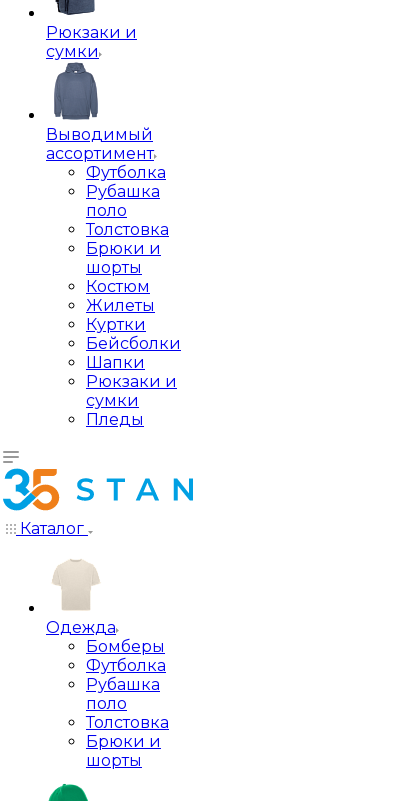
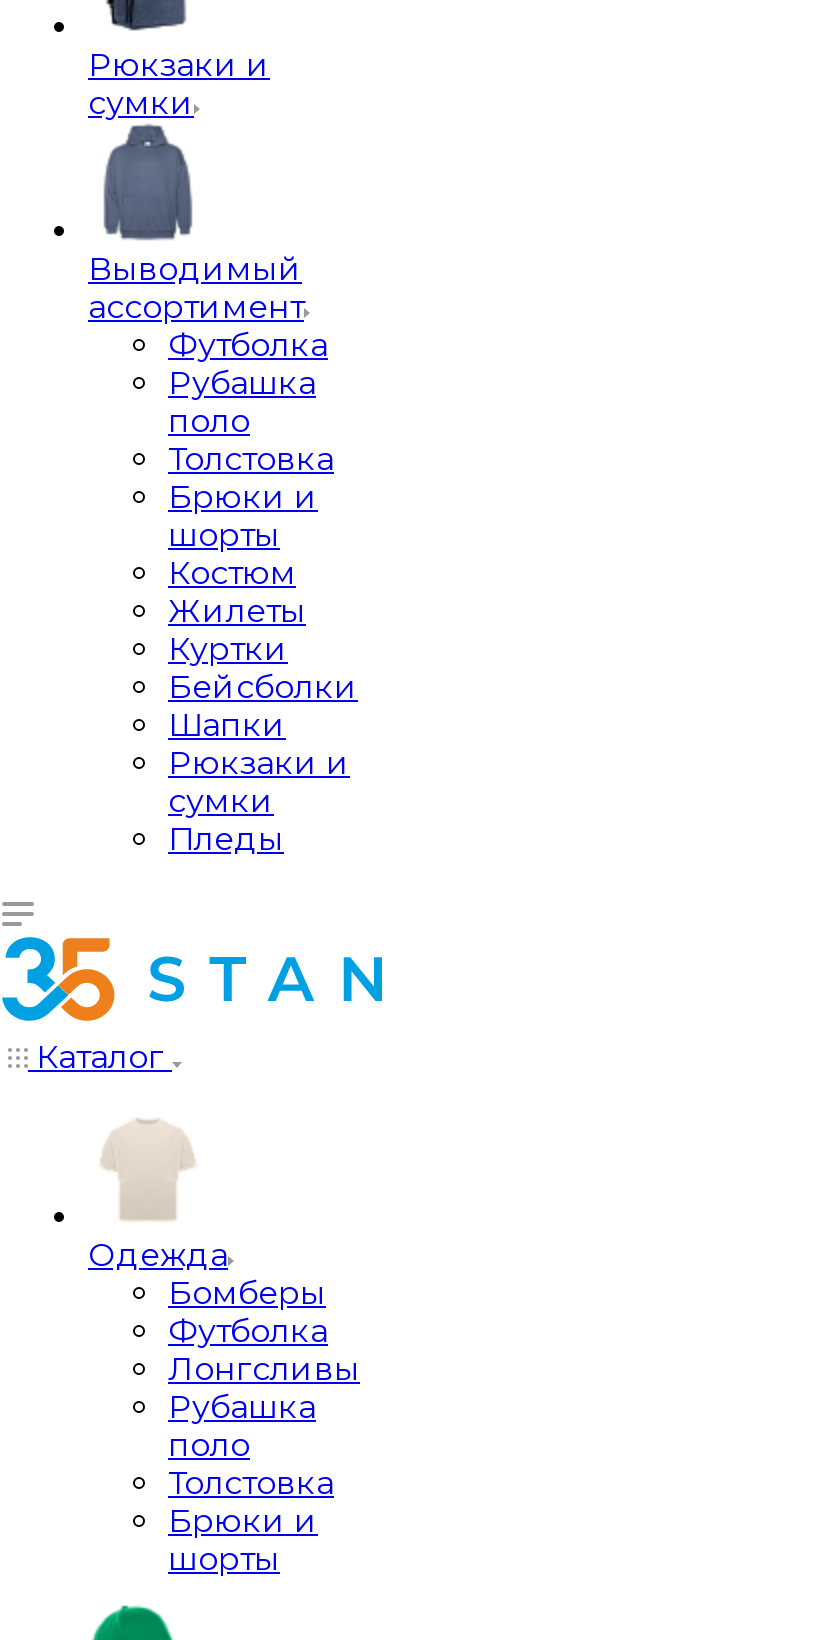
+ Лонгсливы
